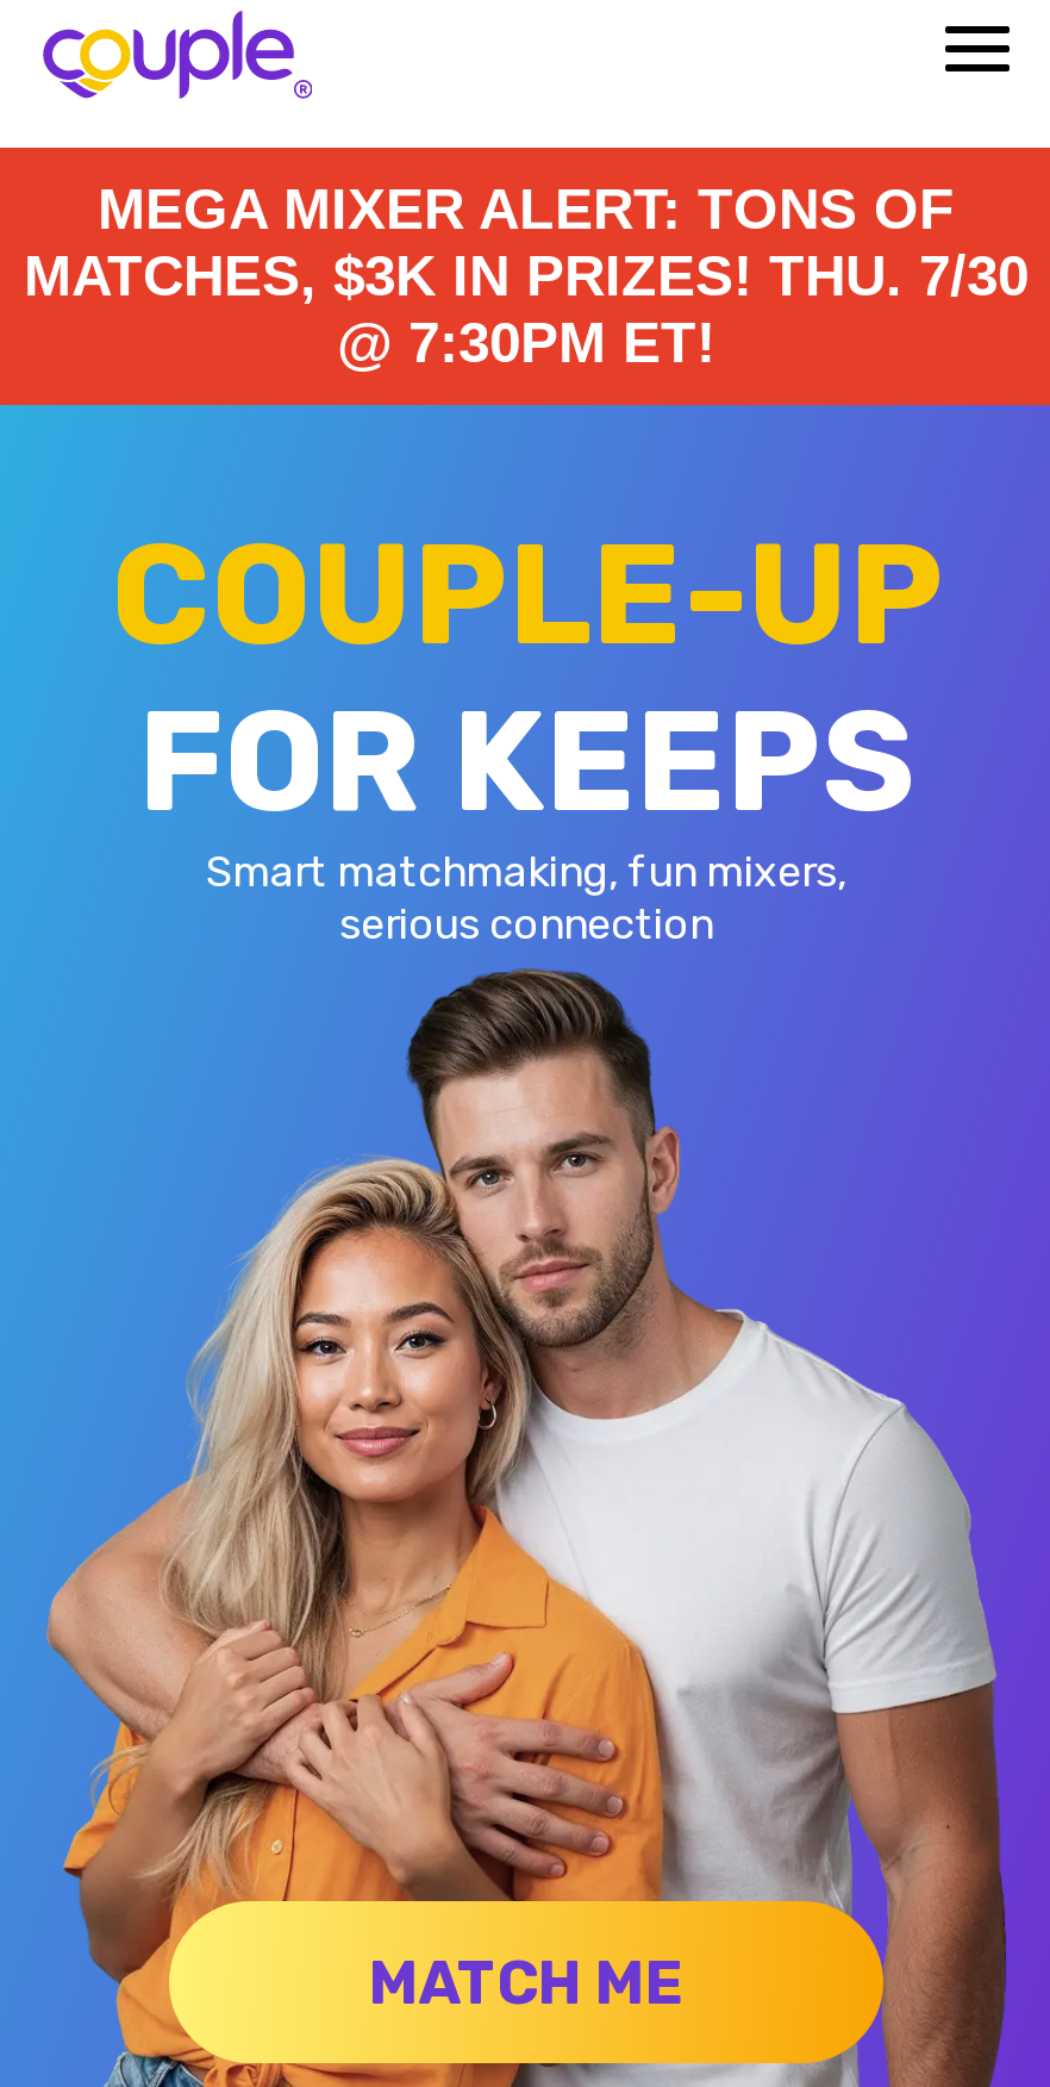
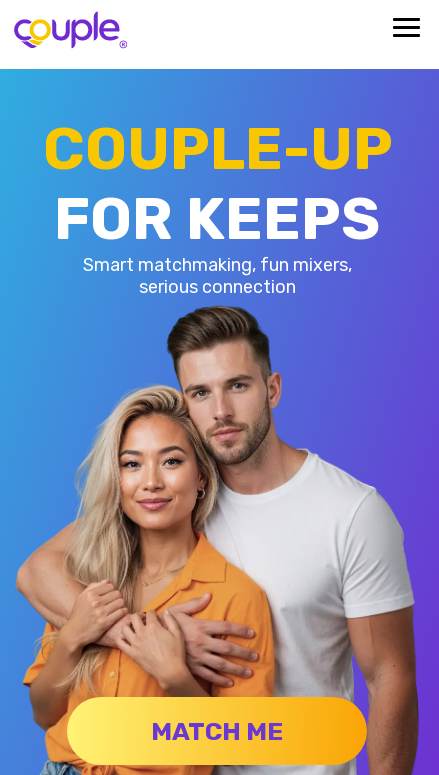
- MEGA MIXER ALERT: TONS OF
- MATCHES, $3K IN PRIZES! THU. 7/30
- @ 7:30PM ET!
